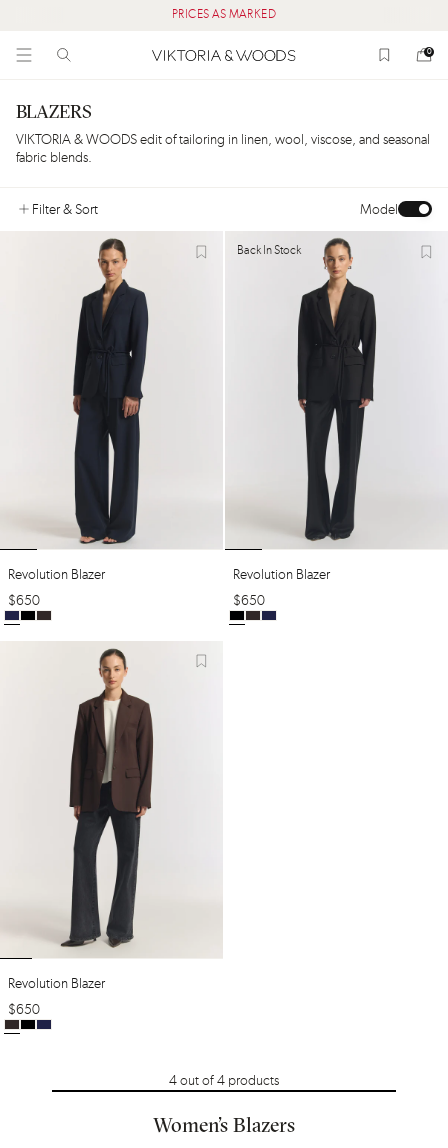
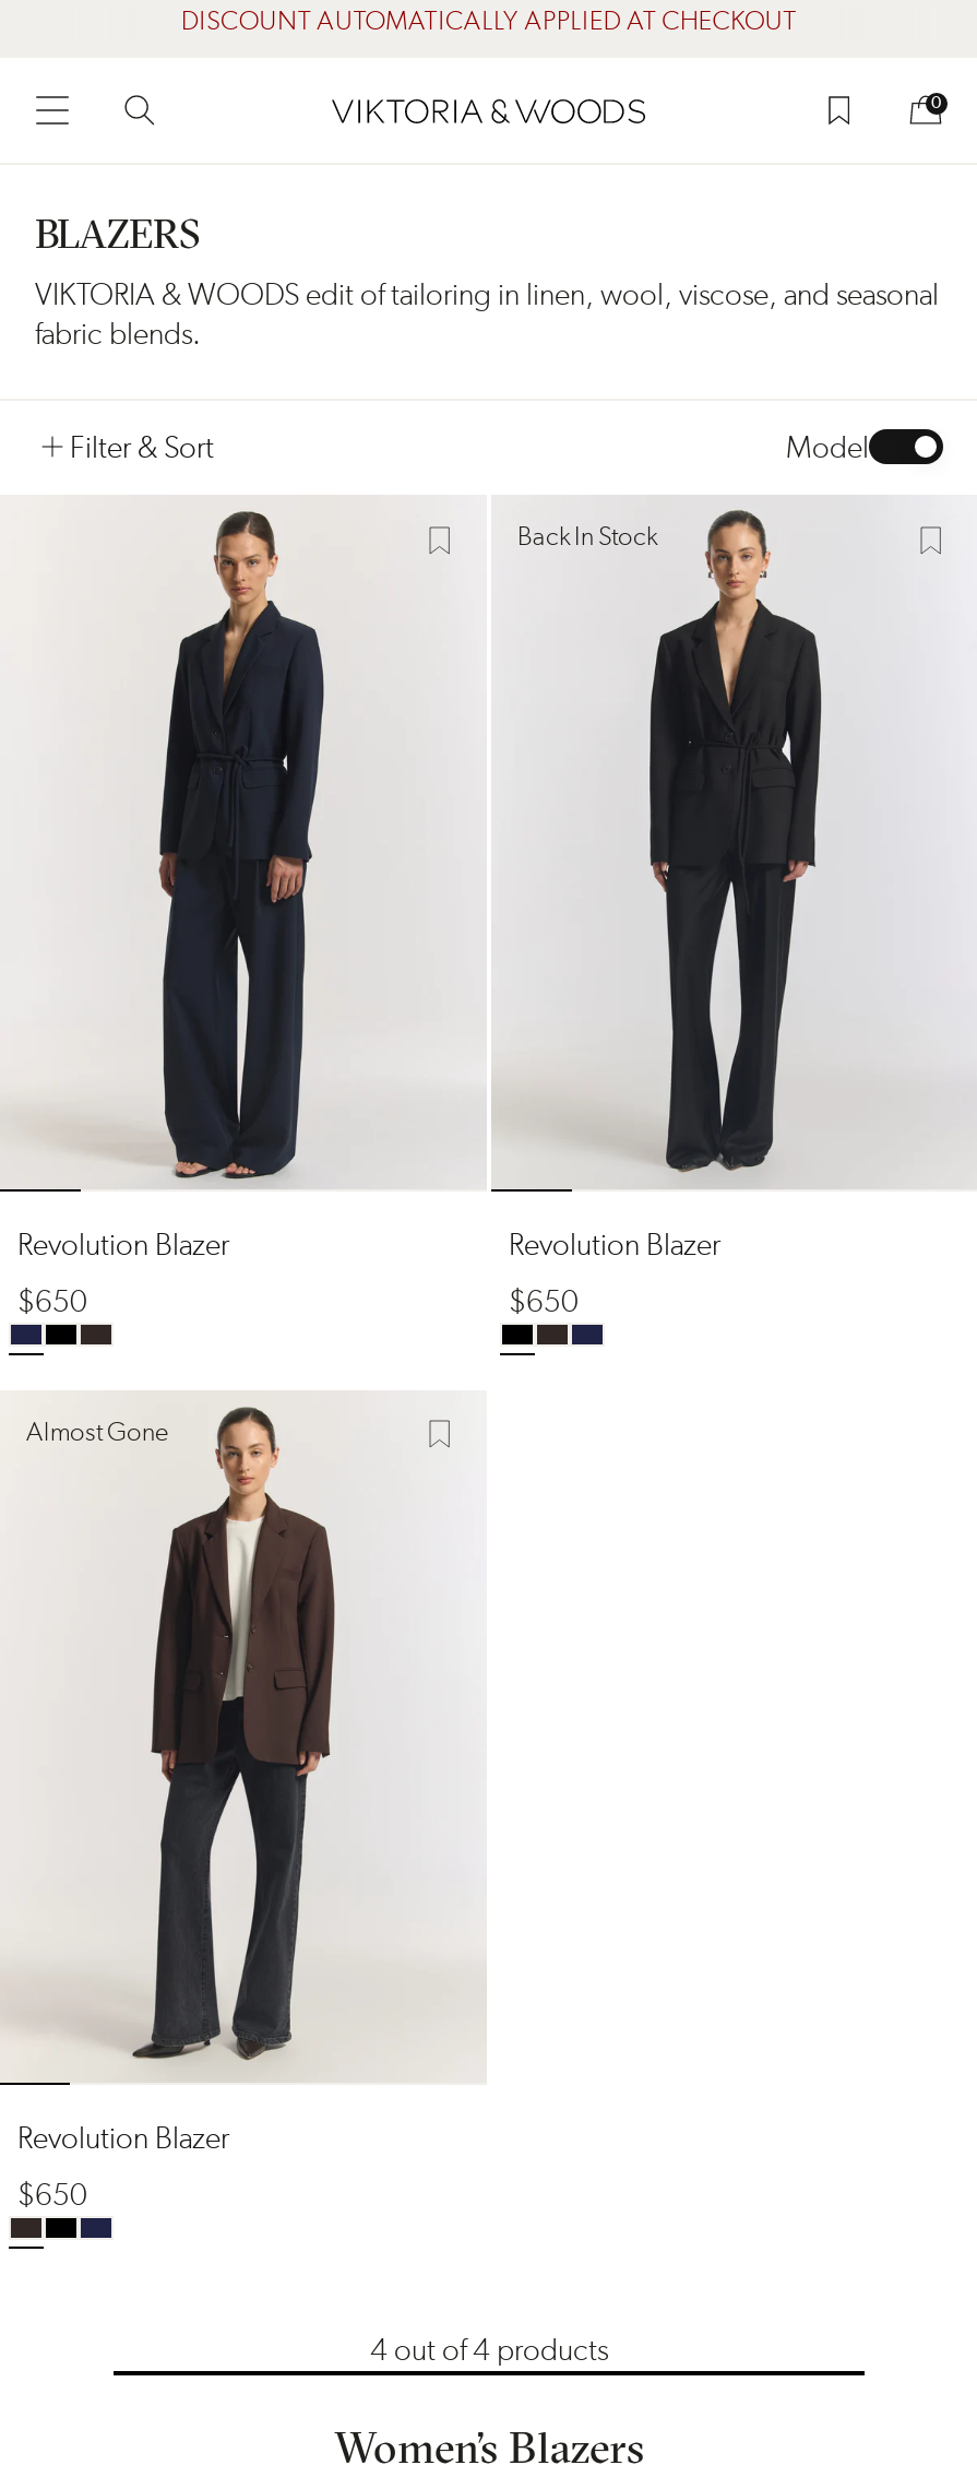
- PRICES AS MARKED
+ DISCOUNT AUTOMATICALLY APPLIED AT CHECKOUT

+ Almost Gone
